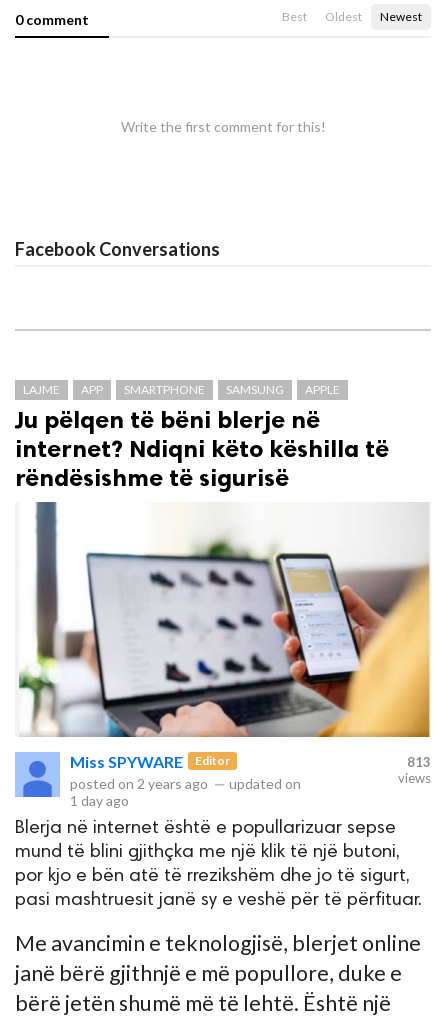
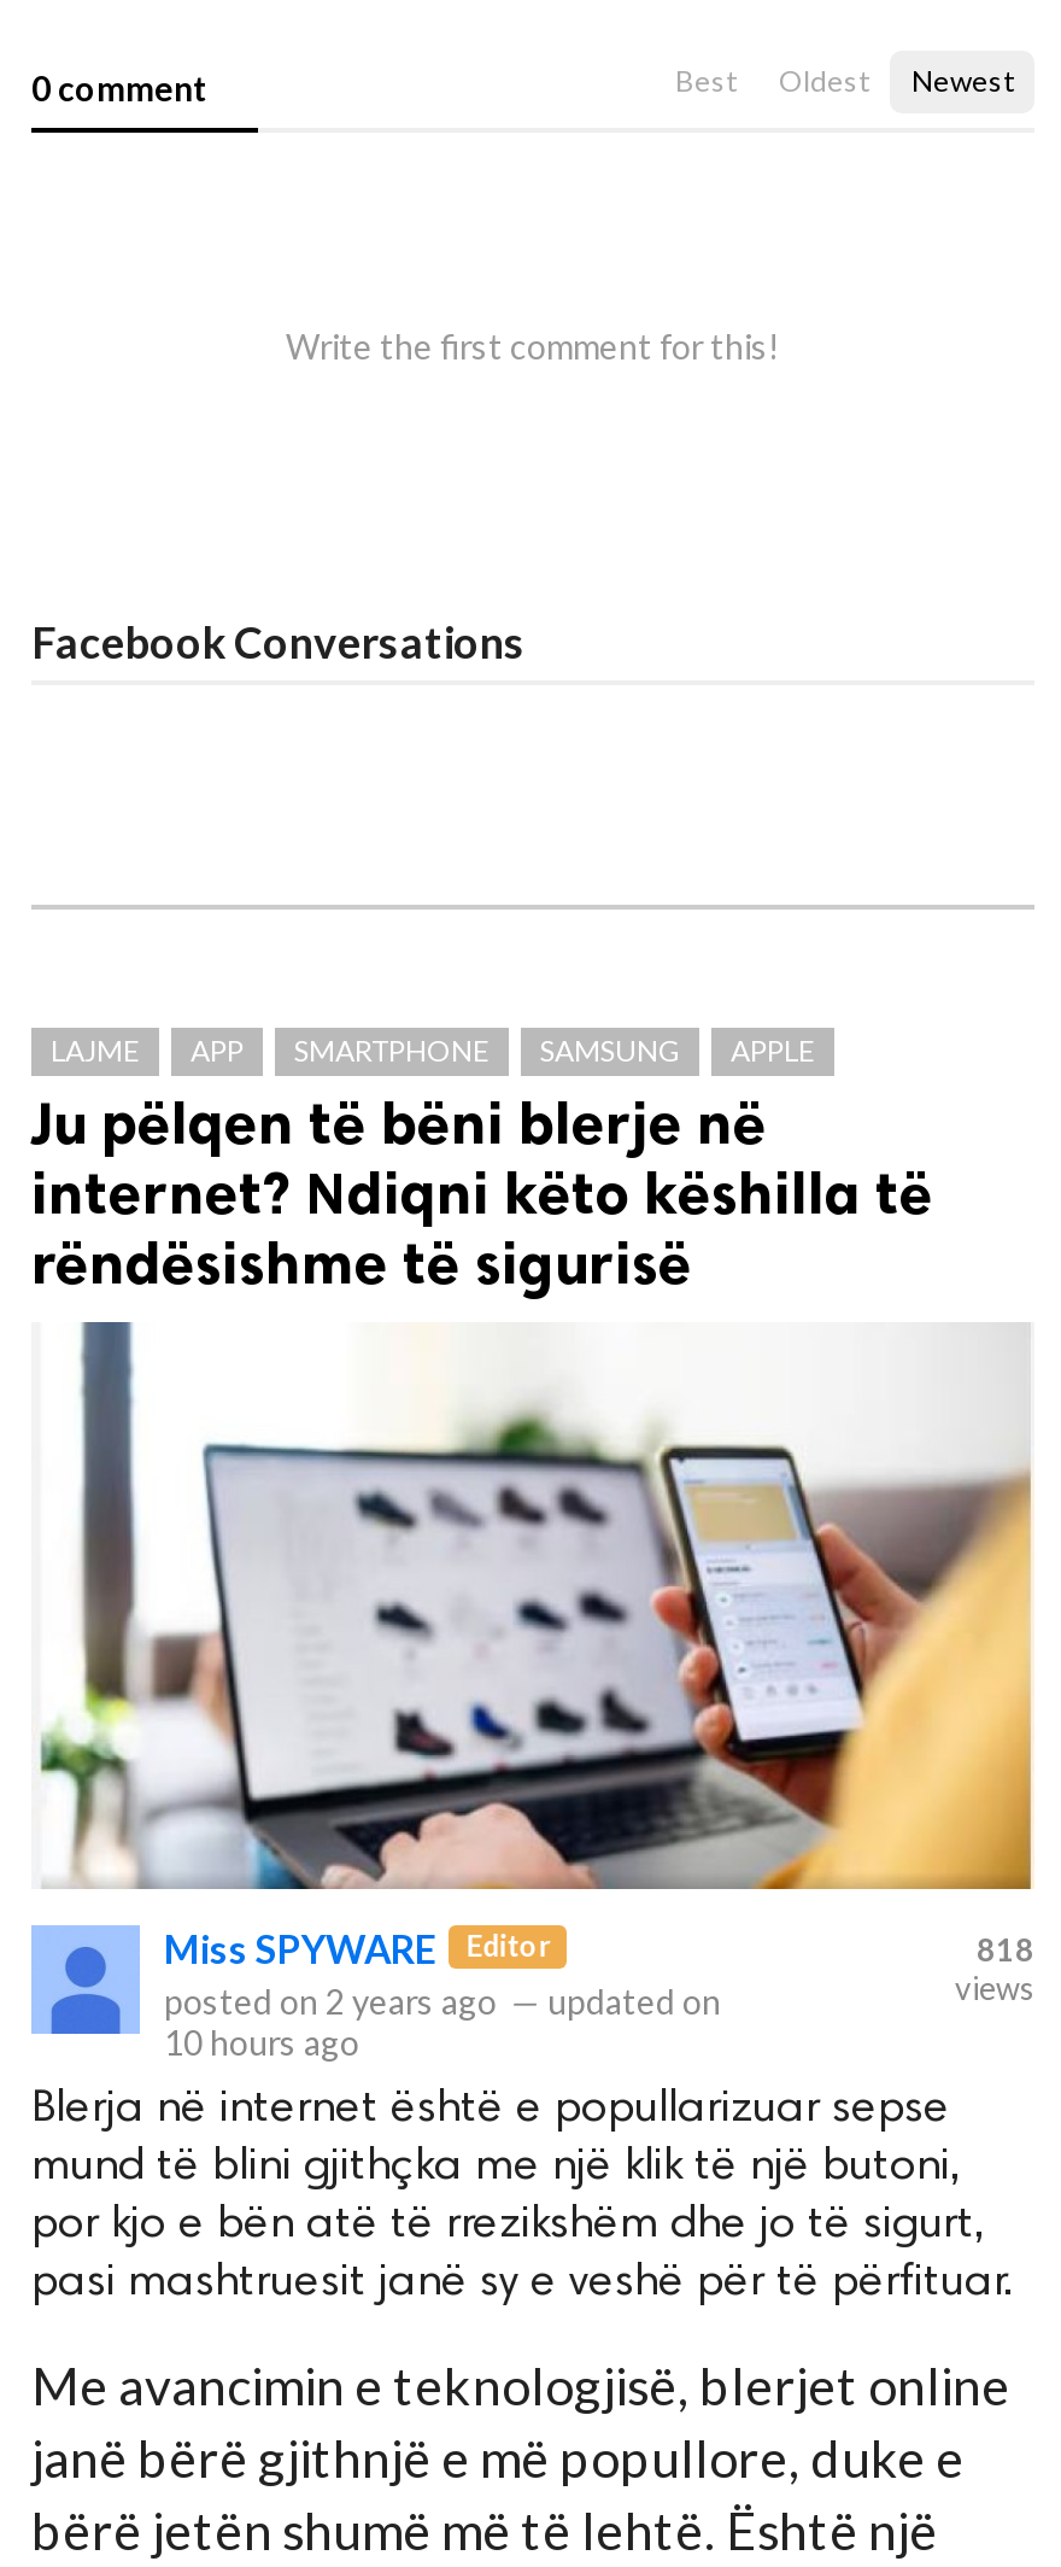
- 813
+ 818

- 1 day ago
+ 10 hours ago
